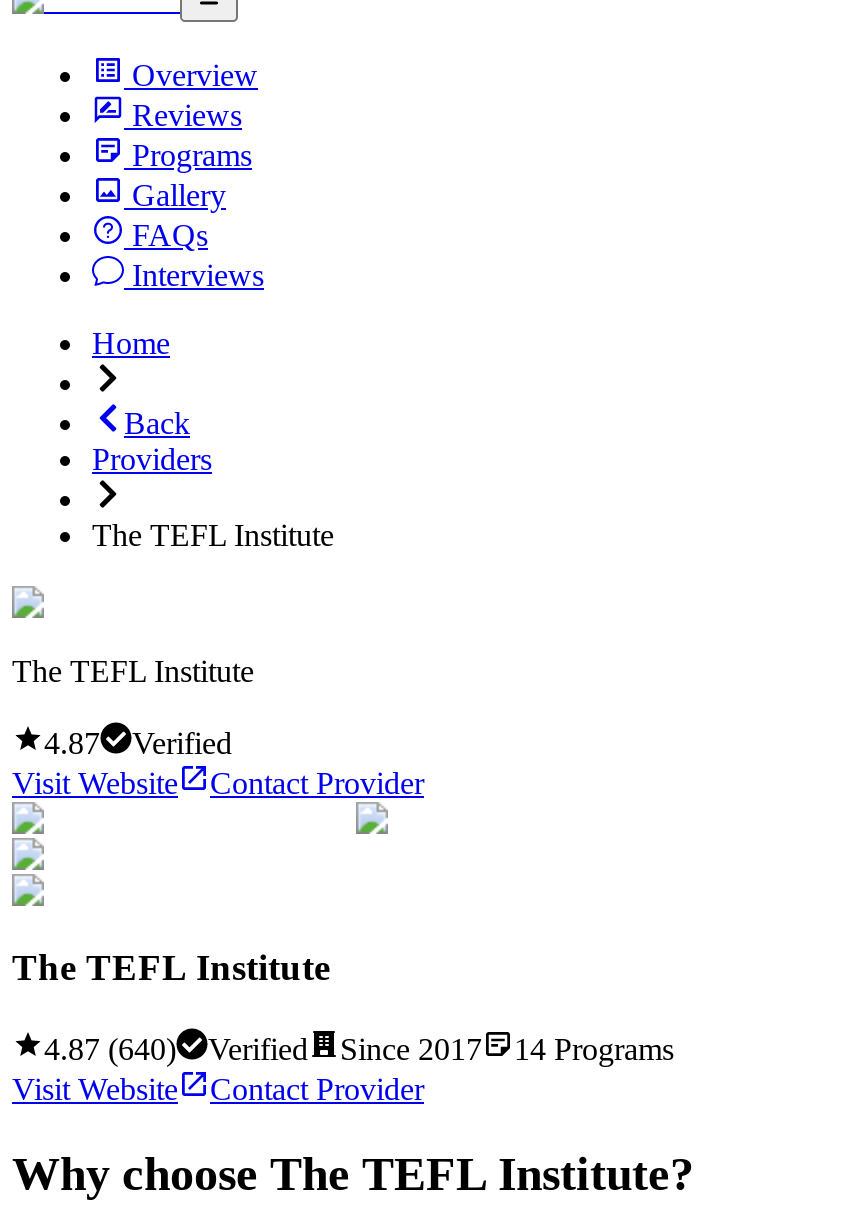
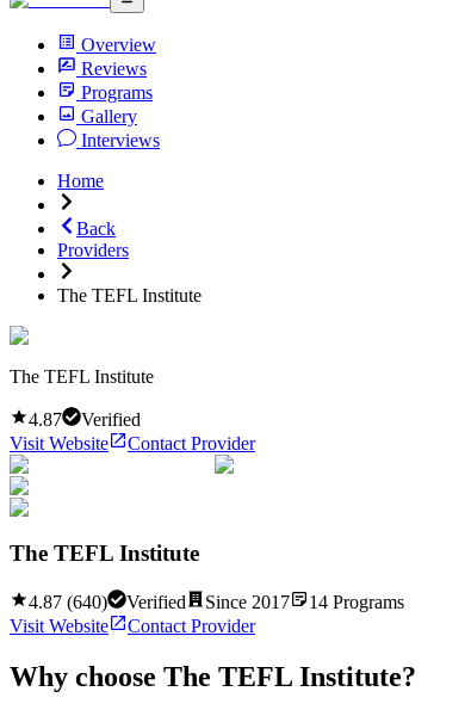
- FAQs
